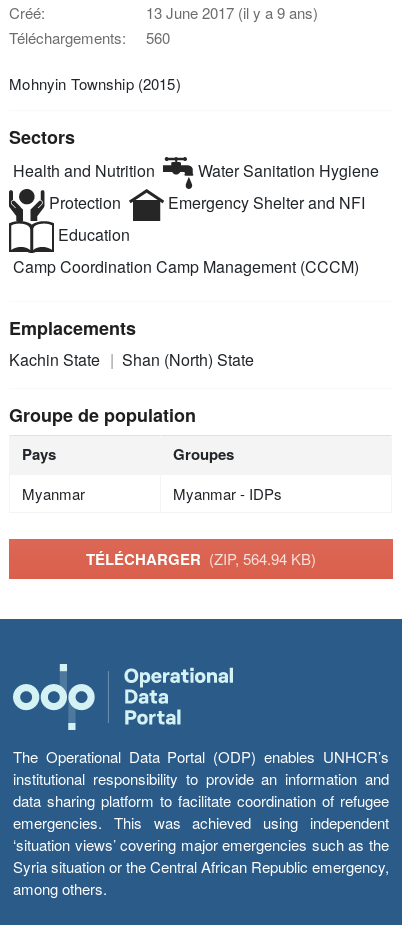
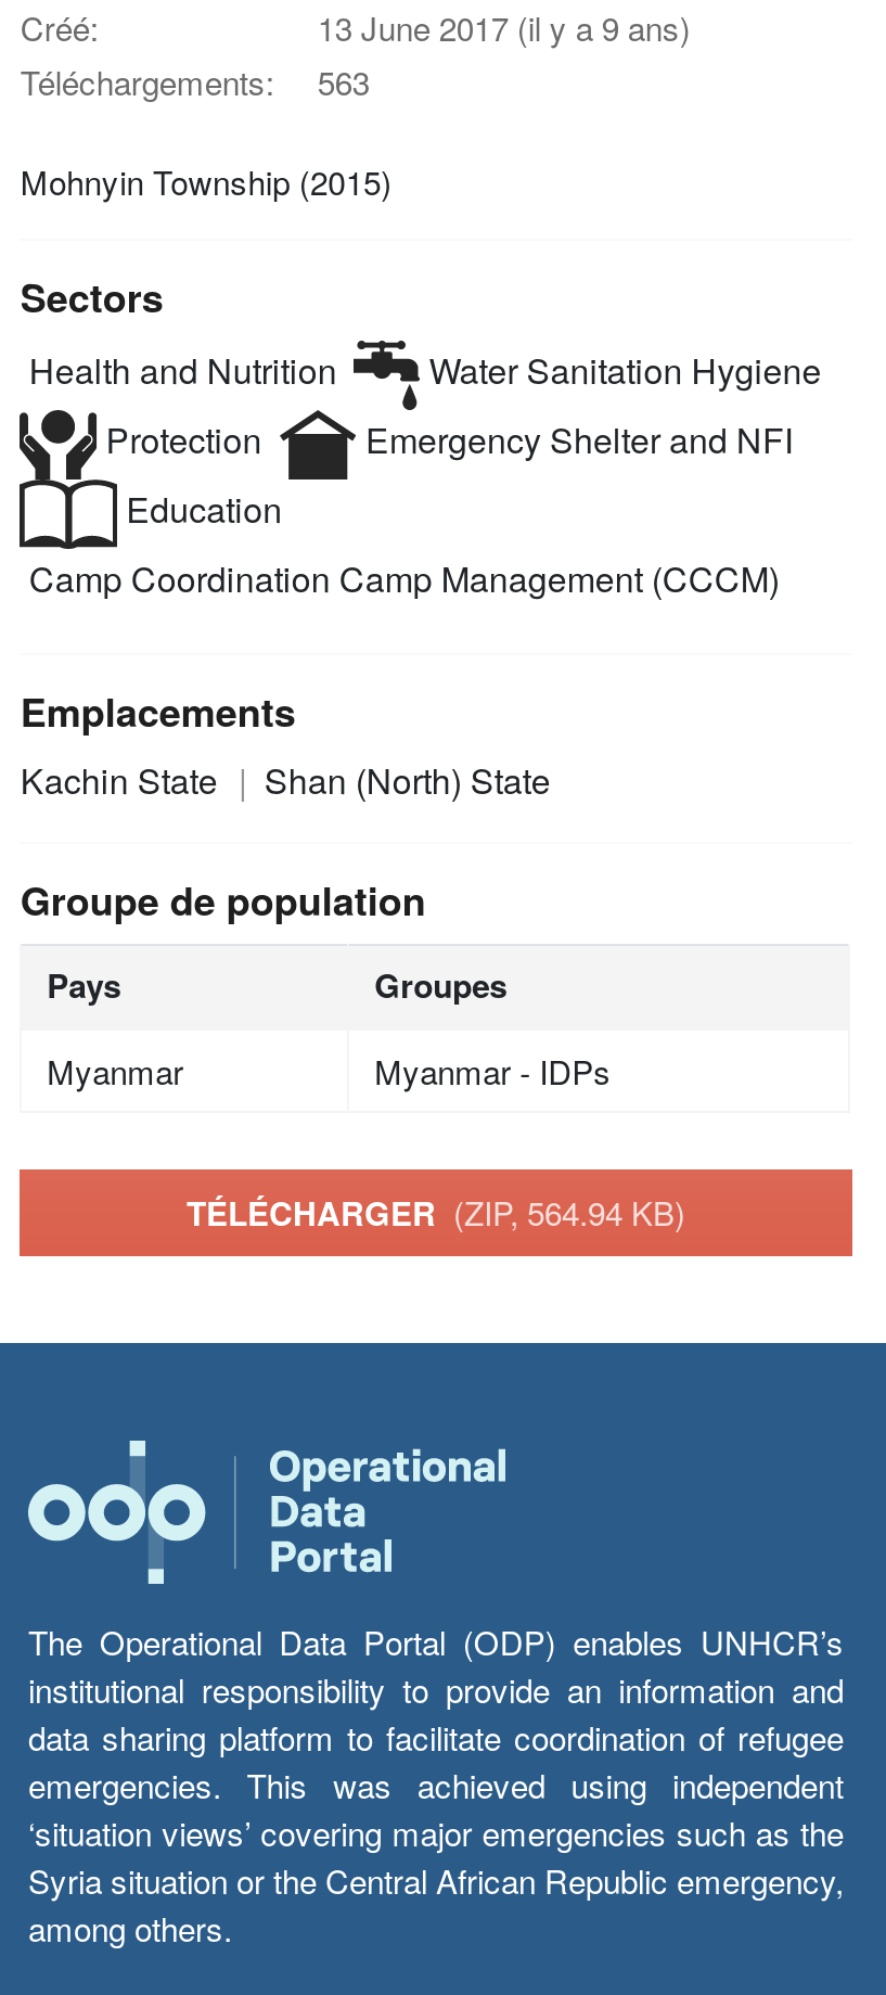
- Téléchargements: 560
+ Téléchargements: 563
